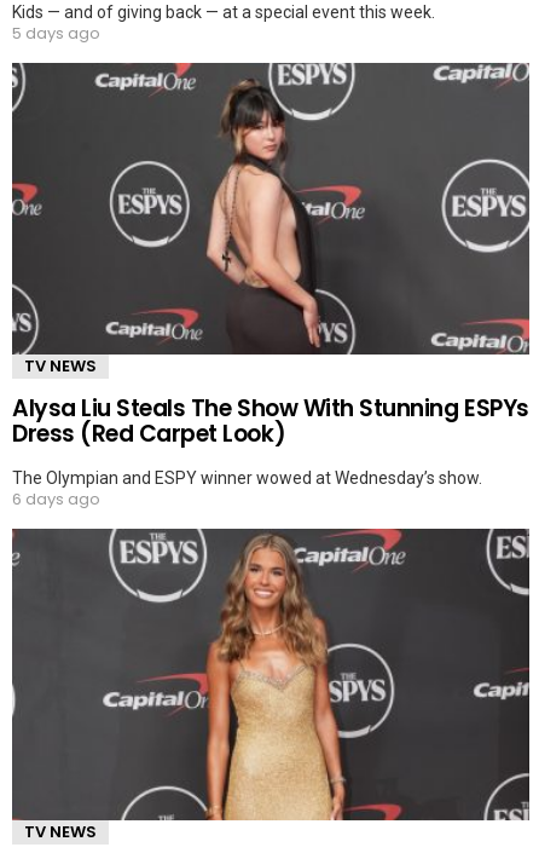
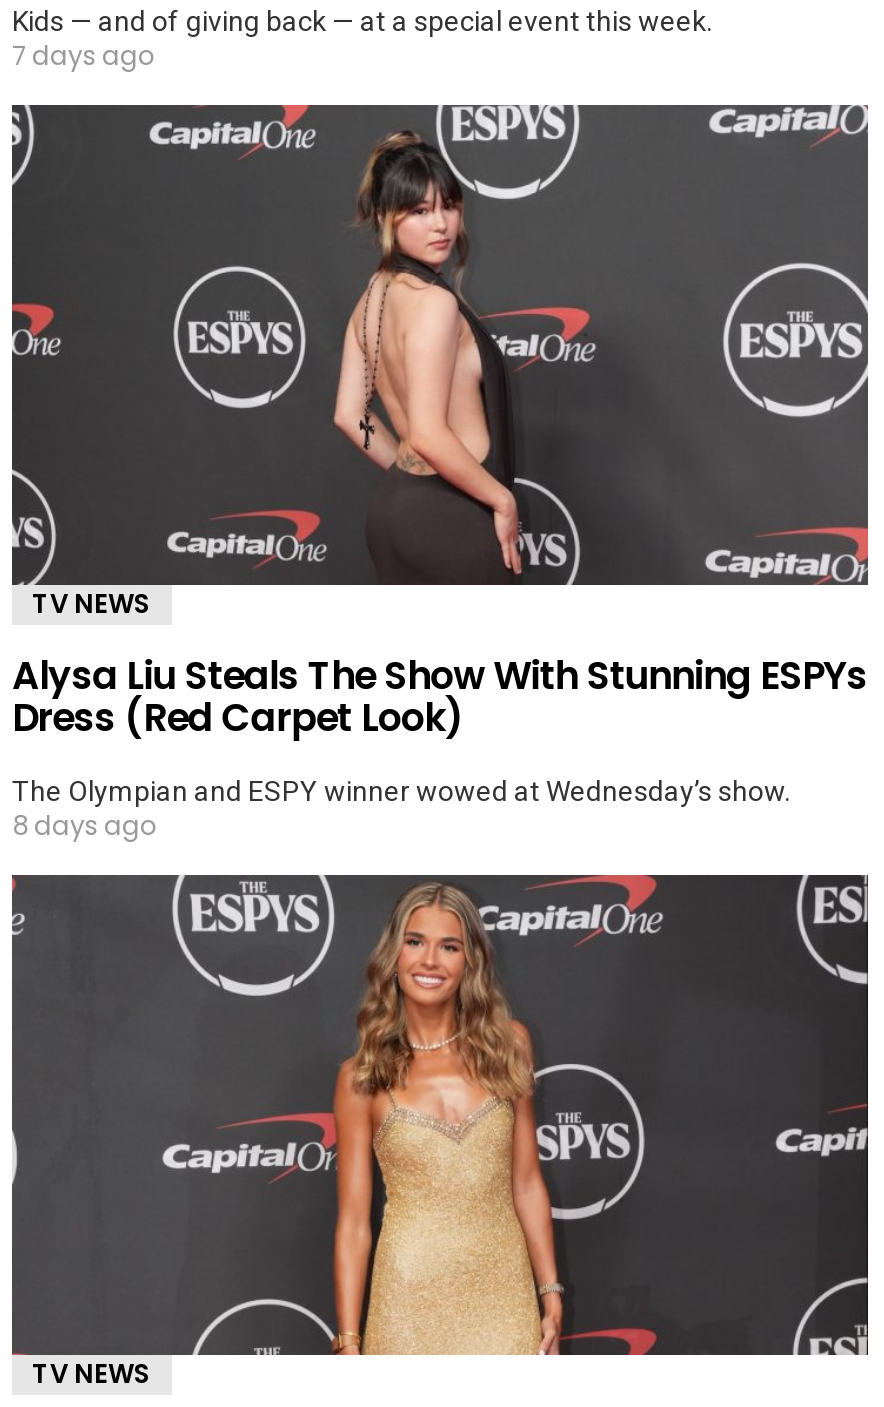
- 5 days ago
+ 7 days ago

- 6 days ago
+ 8 days ago
